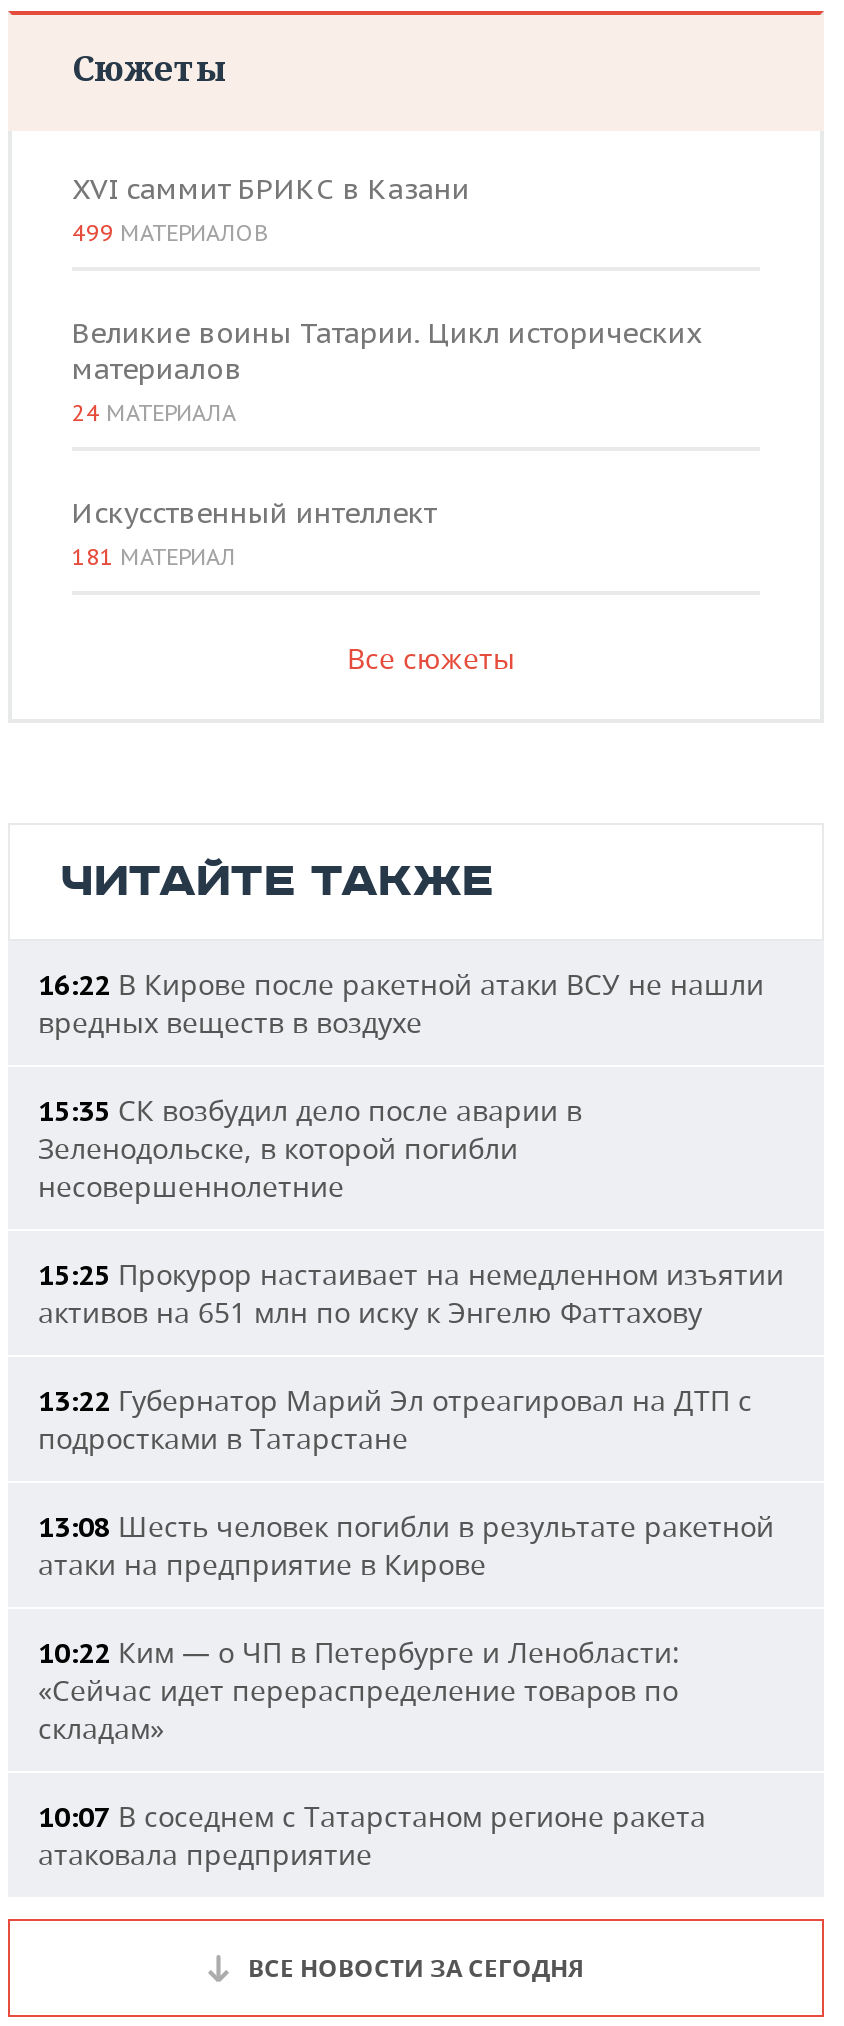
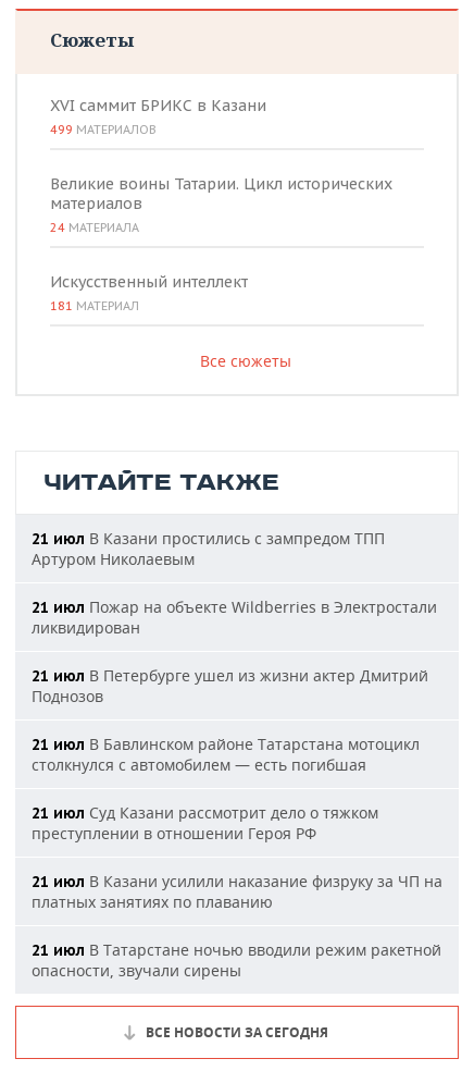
- 16:22 В Кирове после ракетной атаки ВСУ не нашли
- вредных веществ в воздухе
+ 21 июл В Казани простились с зампредом ТПП
+ Артуром Николаевым

- 15:35 СК возбудил дело после аварии в
- Зеленодольске, в которой погибли
- несовершеннолетние
+ 21 июл Пожар на объекте Wildberries в Электростали
+ ликвидирован

- 15:25 Прокурор настаивает на немедленном изъятии
- активов на 651 млн по иску к Энгелю Фаттахову
+ 21 июл В Петербурге ушел из жизни актер Дмитрий
+ Поднозов

- 13:22 Губернатор Марий Эл отреагировал на ДТП с
- подростками в Татарстане
+ 21 июл В Бавлинском районе Татарстана мотоцикл
+ столкнулся с автомобилем — есть погибшая

- 13:08 Шесть человек погибли в результате ракетной
- атаки на предприятие в Кирове
+ 21 июл Суд Казани рассмотрит дело о тяжком
+ преступлении в отношении Героя РФ

- 10:22 Ким — о ЧП в Петербурге и Ленобласти:
- «Сейчас идет перераспределение товаров по
- складам»
+ 21 июл В Казани усилили наказание физруку за ЧП на
+ платных занятиях по плаванию

- 10:07 В соседнем с Татарстаном регионе ракета
- атаковала предприятие
+ 21 июл В Татарстане ночью вводили режим ракетной
+ опасности, звучали сирены
